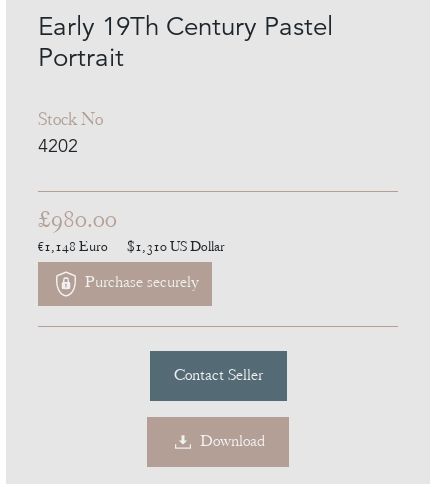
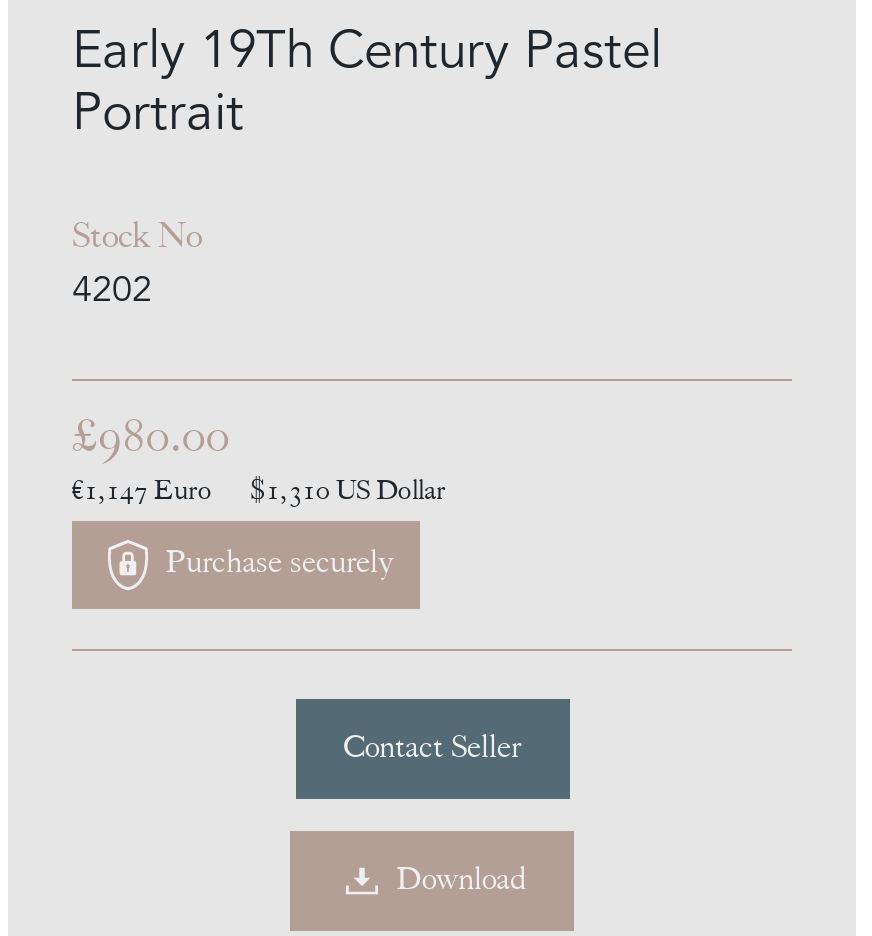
- €1,148 Euro $1,310 US Dollar
+ €1,147 Euro $1,310 US Dollar
